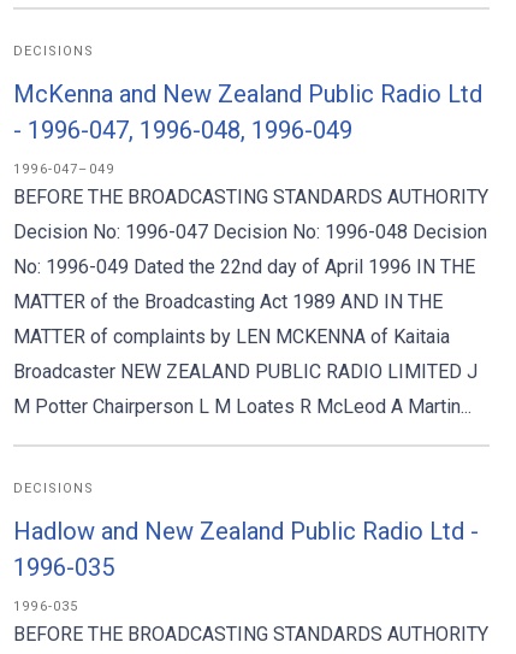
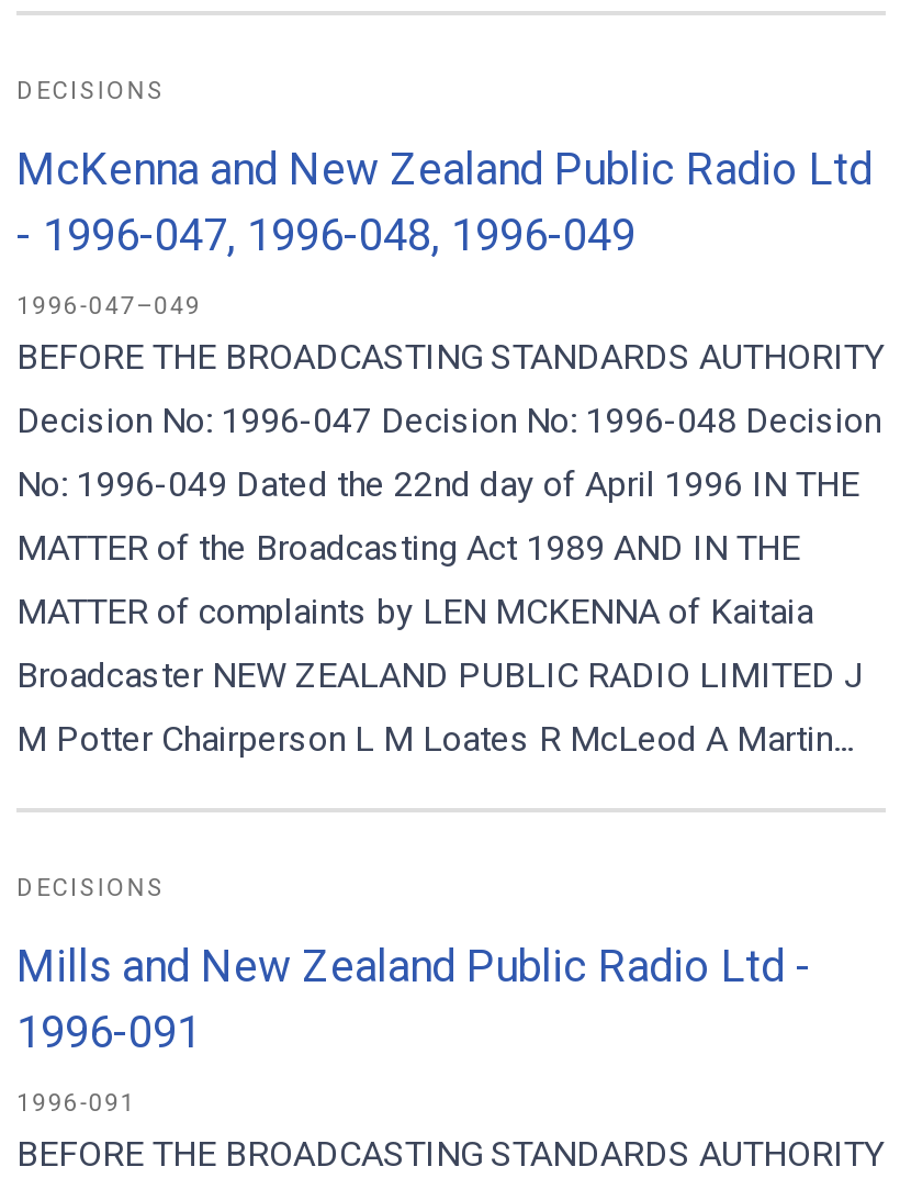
- Hadlow and New Zealand Public Radio Ltd -
+ Mills and New Zealand Public Radio Ltd -

- 1996-035
+ 1996-091

- 1996-035
+ 1996-091
